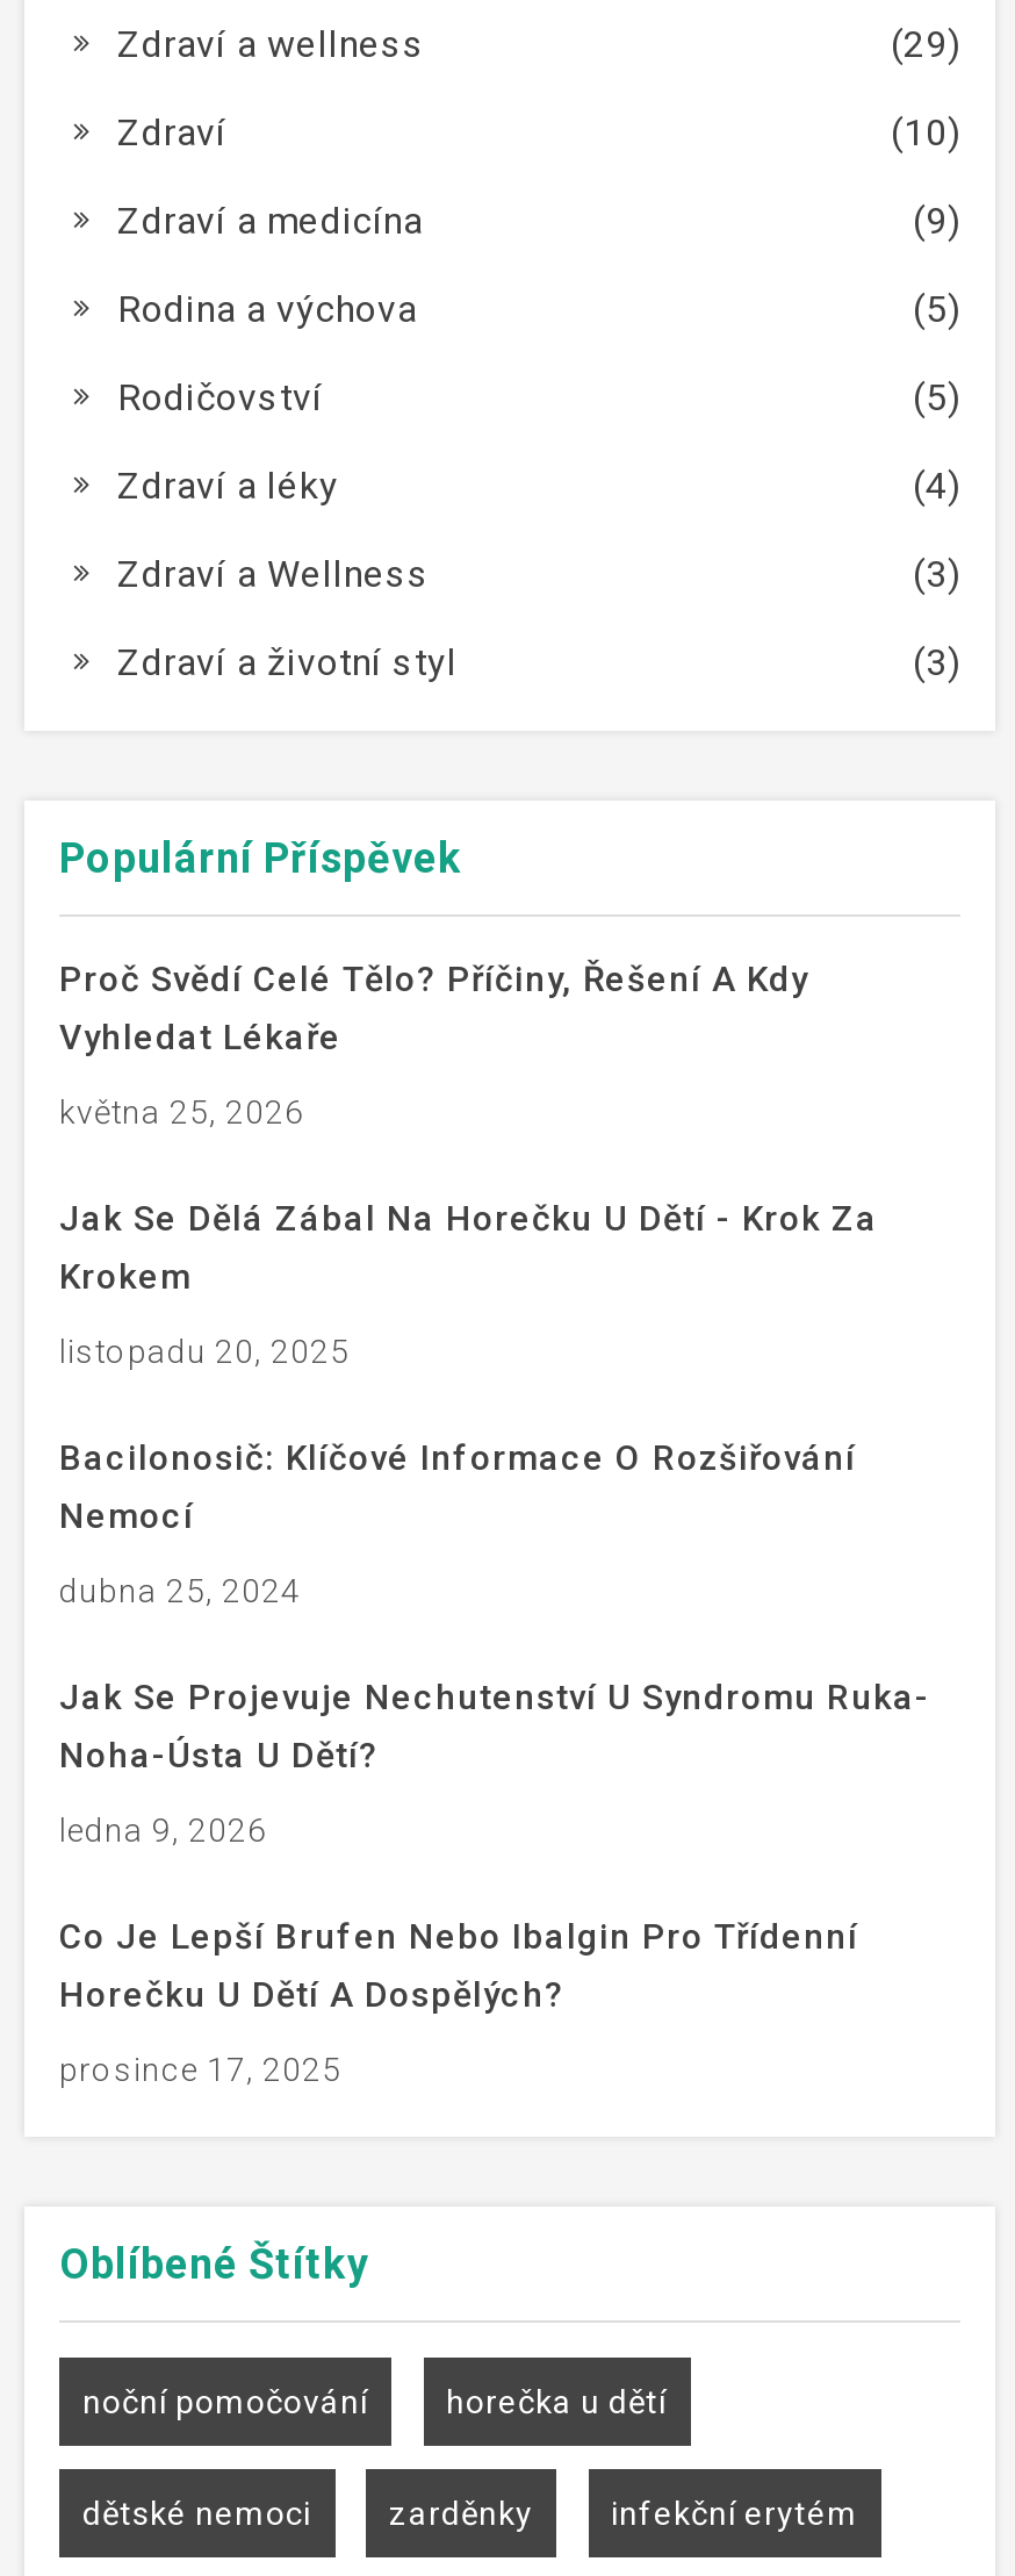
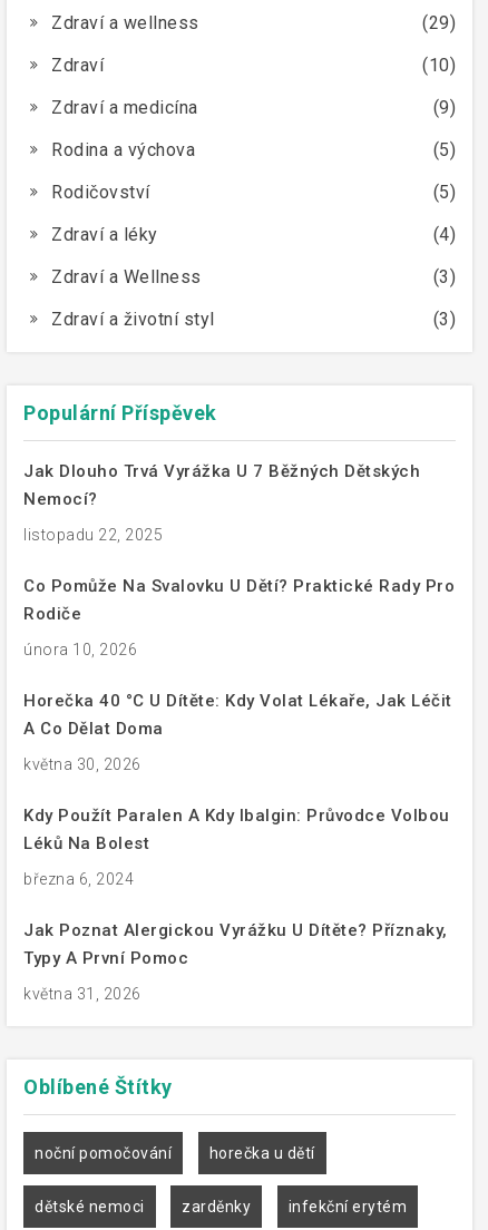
- Proč Svědí Celé Tělo? Příčiny, Řešení A Kdy
- Vyhledat Lékaře
+ Jak Dlouho Trvá Vyrážka U 7 Běžných Dětských
+ Nemocí?

- května 25, 2026
+ listopadu 22, 2025

- Jak Se Dělá Zábal Na Horečku U Dětí - Krok Za
- Krokem
+ Co Pomůže Na Svalovku U Dětí? Praktické Rady Pro
+ Rodiče

- listopadu 20, 2025
+ února 10, 2026

- Bacilonosič: Klíčové Informace O Rozšiřování
- Nemocí
+ Horečka 40 °C U Dítěte: Kdy Volat Lékaře, Jak Léčit
+ A Co Dělat Doma

- dubna 25, 2024
+ května 30, 2026

- Jak Se Projevuje Nechutenství U Syndromu Ruka-
- Noha-Ústa U Dětí?
+ Kdy Použít Paralen A Kdy Ibalgin: Průvodce Volbou
+ Léků Na Bolest

- ledna 9, 2026
+ března 6, 2024

- Co Je Lepší Brufen Nebo Ibalgin Pro Třídenní
- Horečku U Dětí A Dospělých?
+ Jak Poznat Alergickou Vyrážku U Dítěte? Příznaky,
+ Typy A První Pomoc

- prosince 17, 2025
+ května 31, 2026
